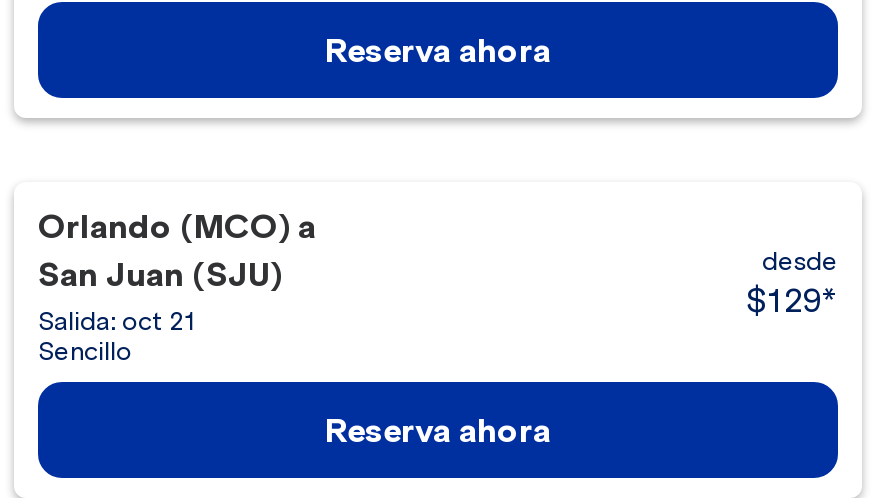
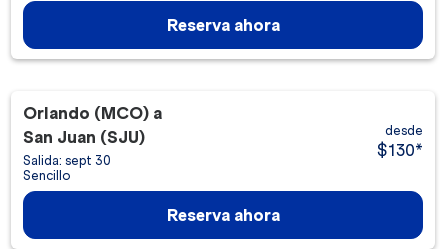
- $129*
+ $130*

- Salida: oct 21
+ Salida: sept 30
